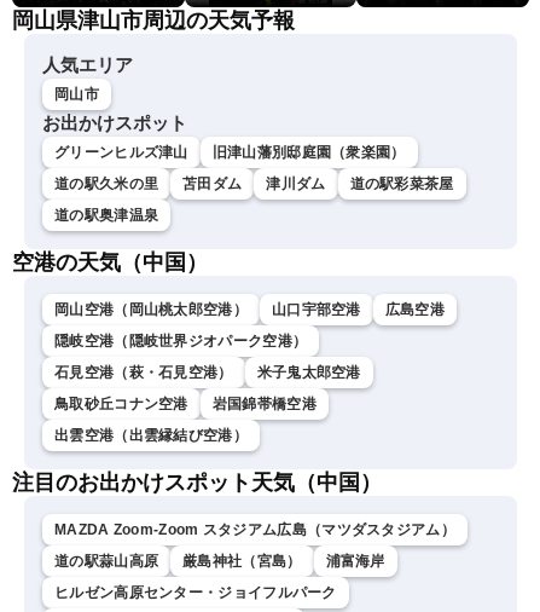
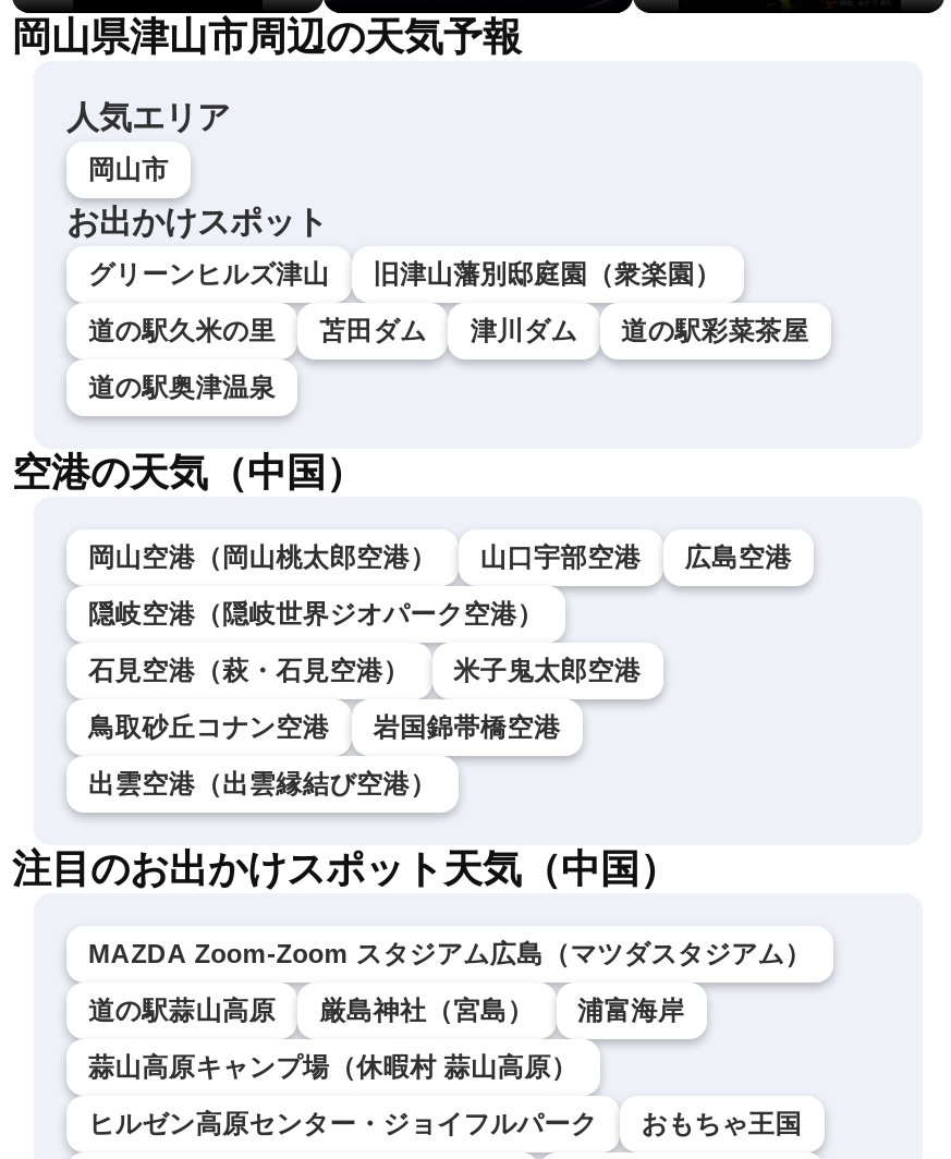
+ 蒜山高原キャンプ場（休暇村 蒜山高原）

+ おもちゃ王国
